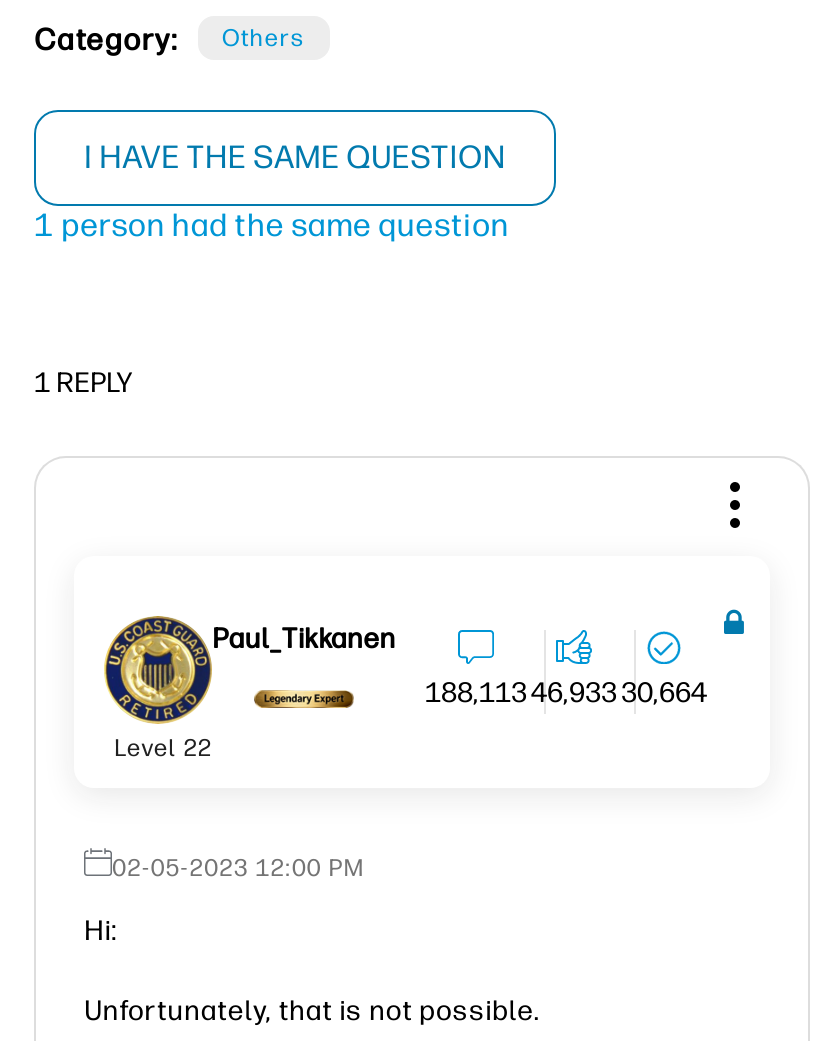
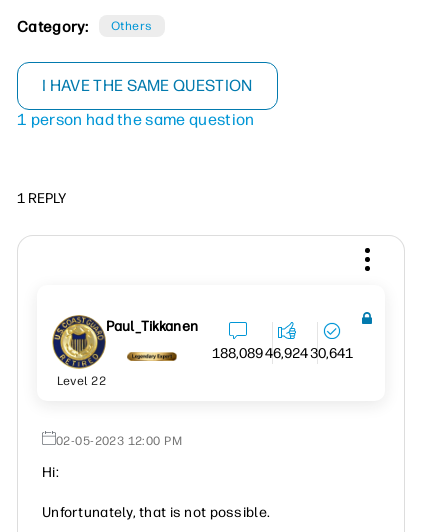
- 188,113 46,933 30,664
+ 188,089 46,924 30,641
